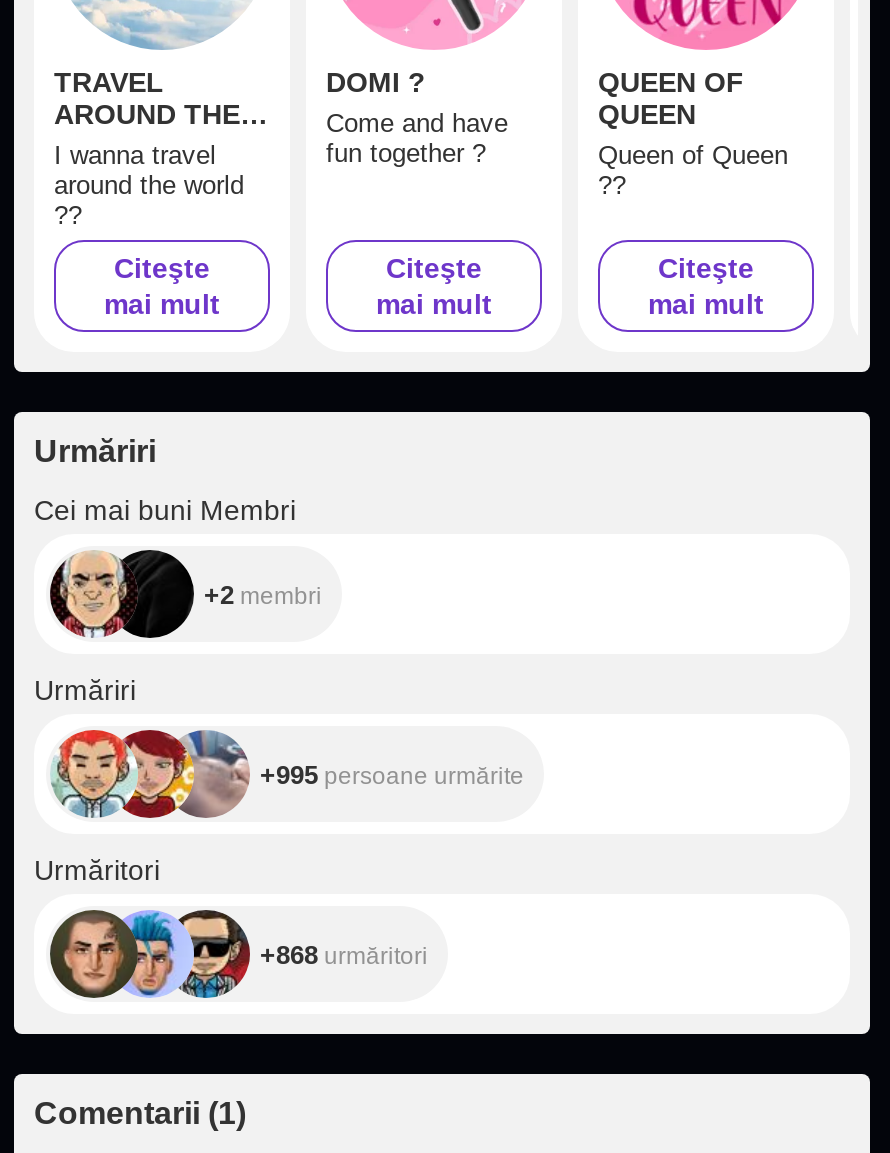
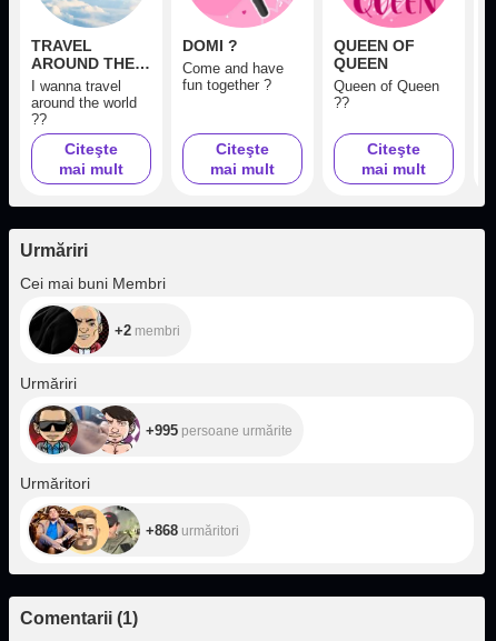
- [image]
+ [image]

- [image]
+ [image]

- [image]
+ [image]
